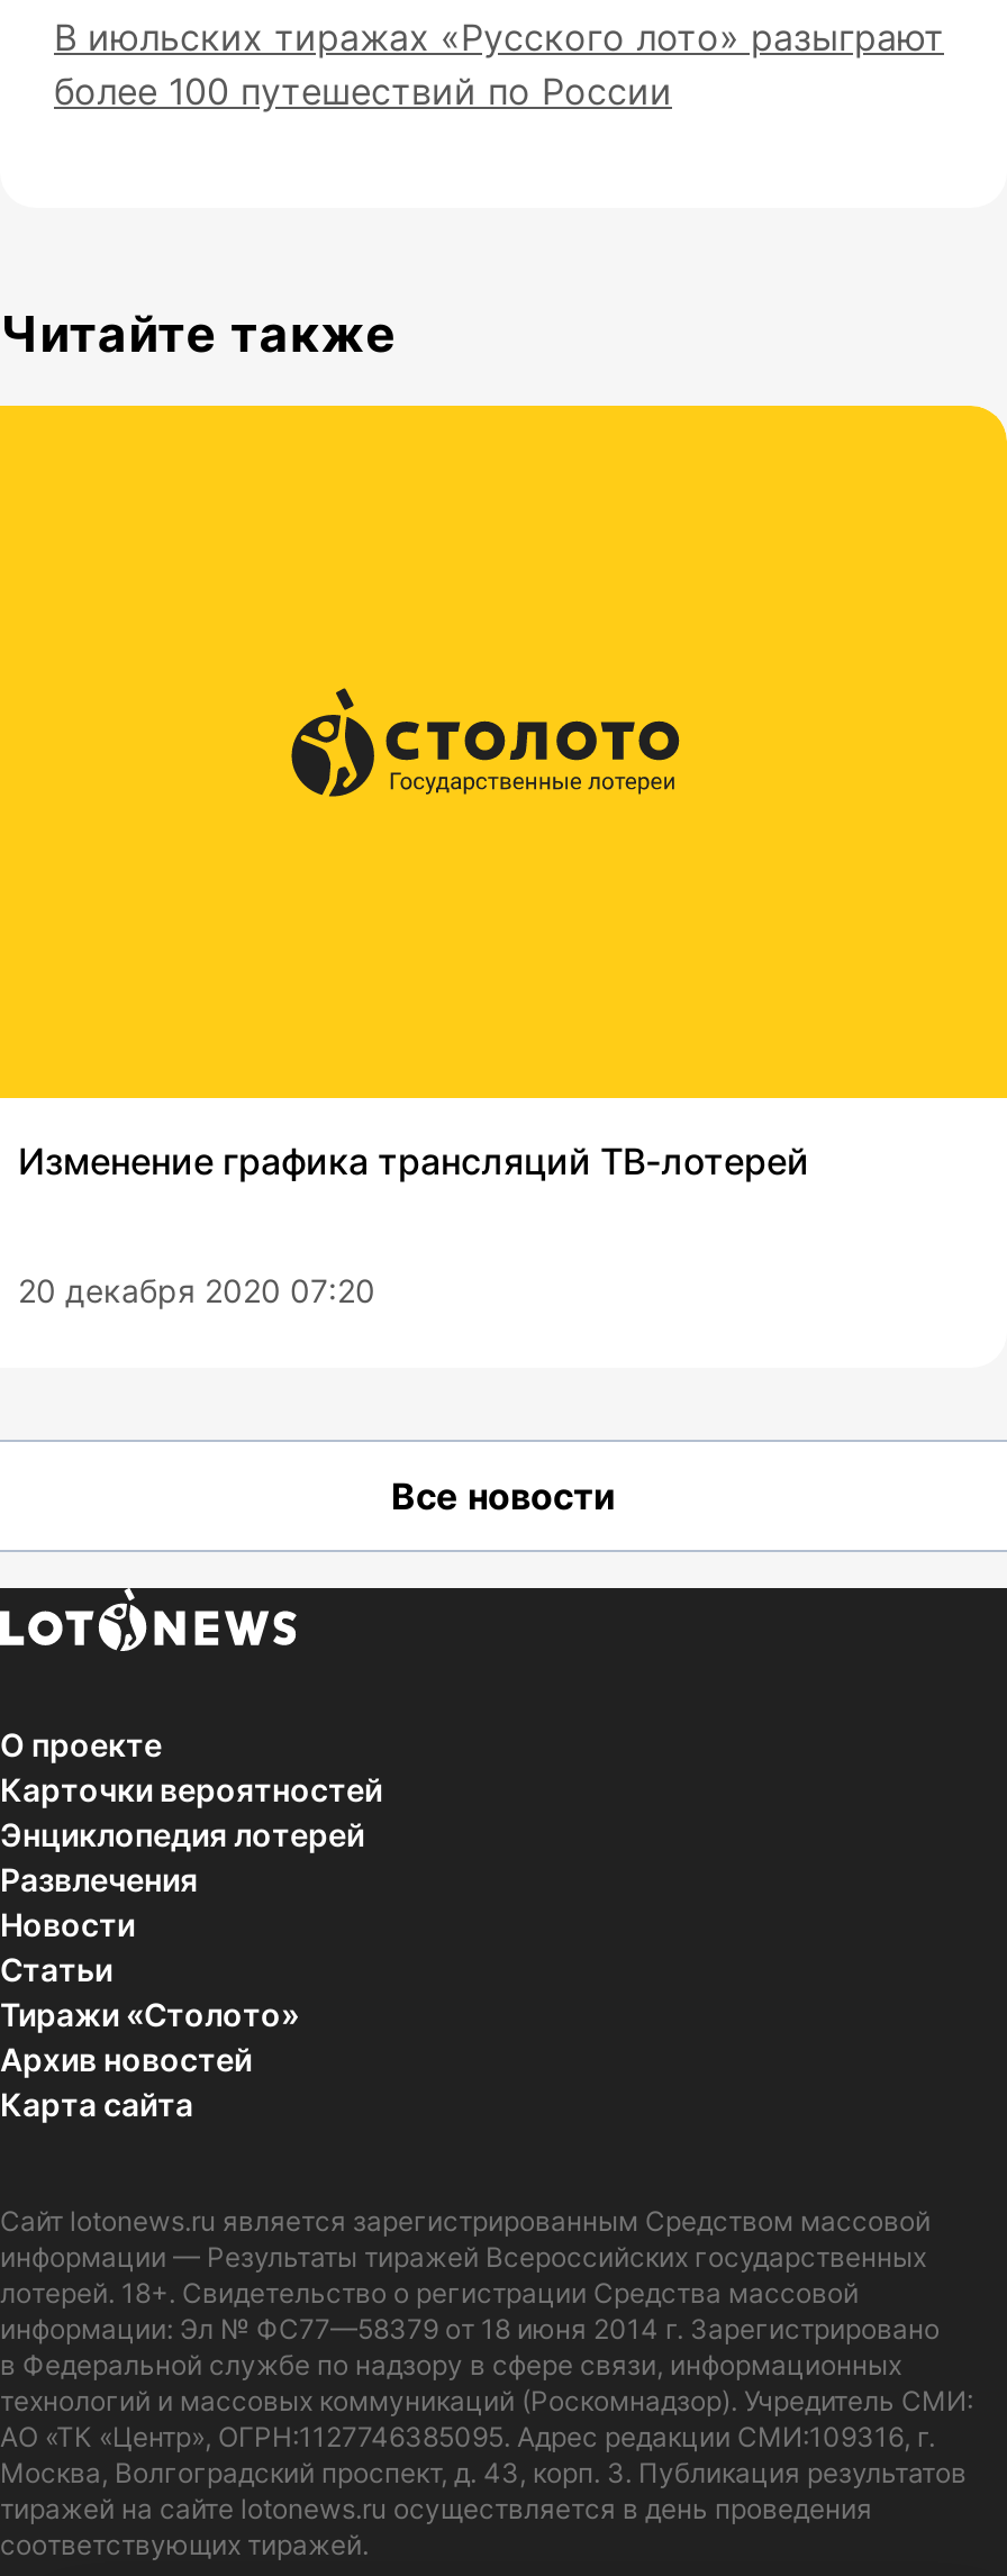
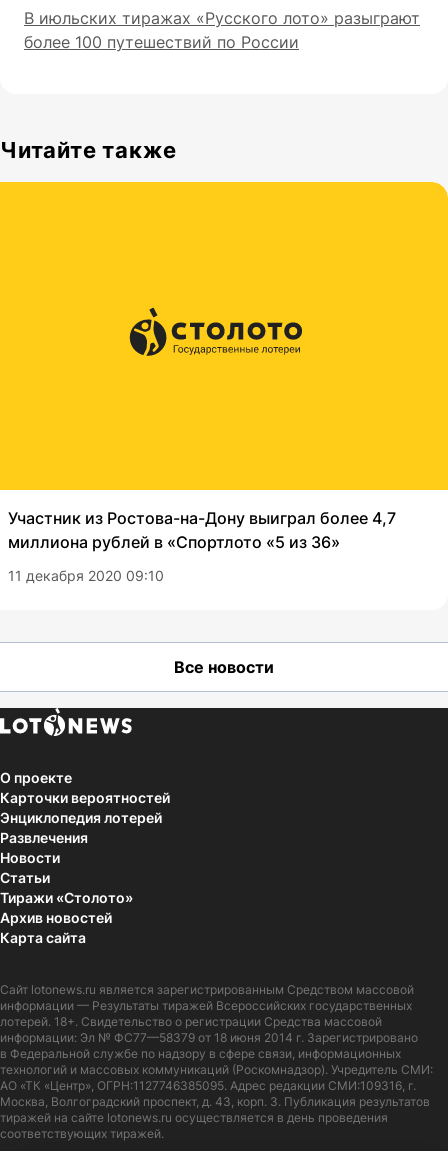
- Изменение графика трансляций ТВ-лотерей
+ Участник из Ростова-на-Дону выиграл более 4,7
+ миллиона рублей в «Спортлото «5 из 36»

- 20 декабря 2020 07:20
+ 11 декабря 2020 09:10
